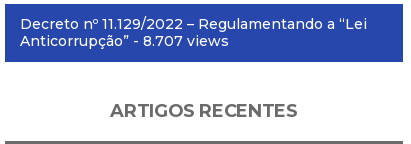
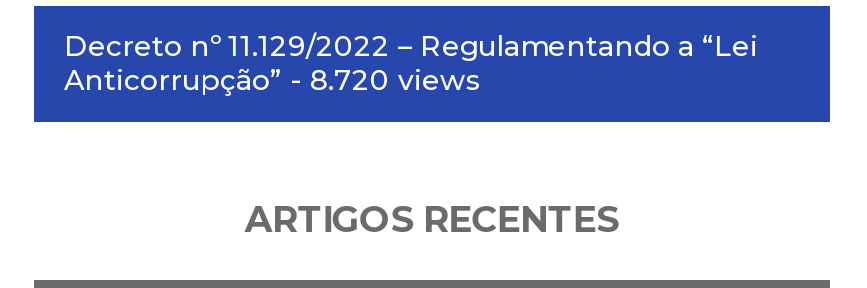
- Anticorrupção” - 8.707 views
+ Anticorrupção” - 8.720 views
